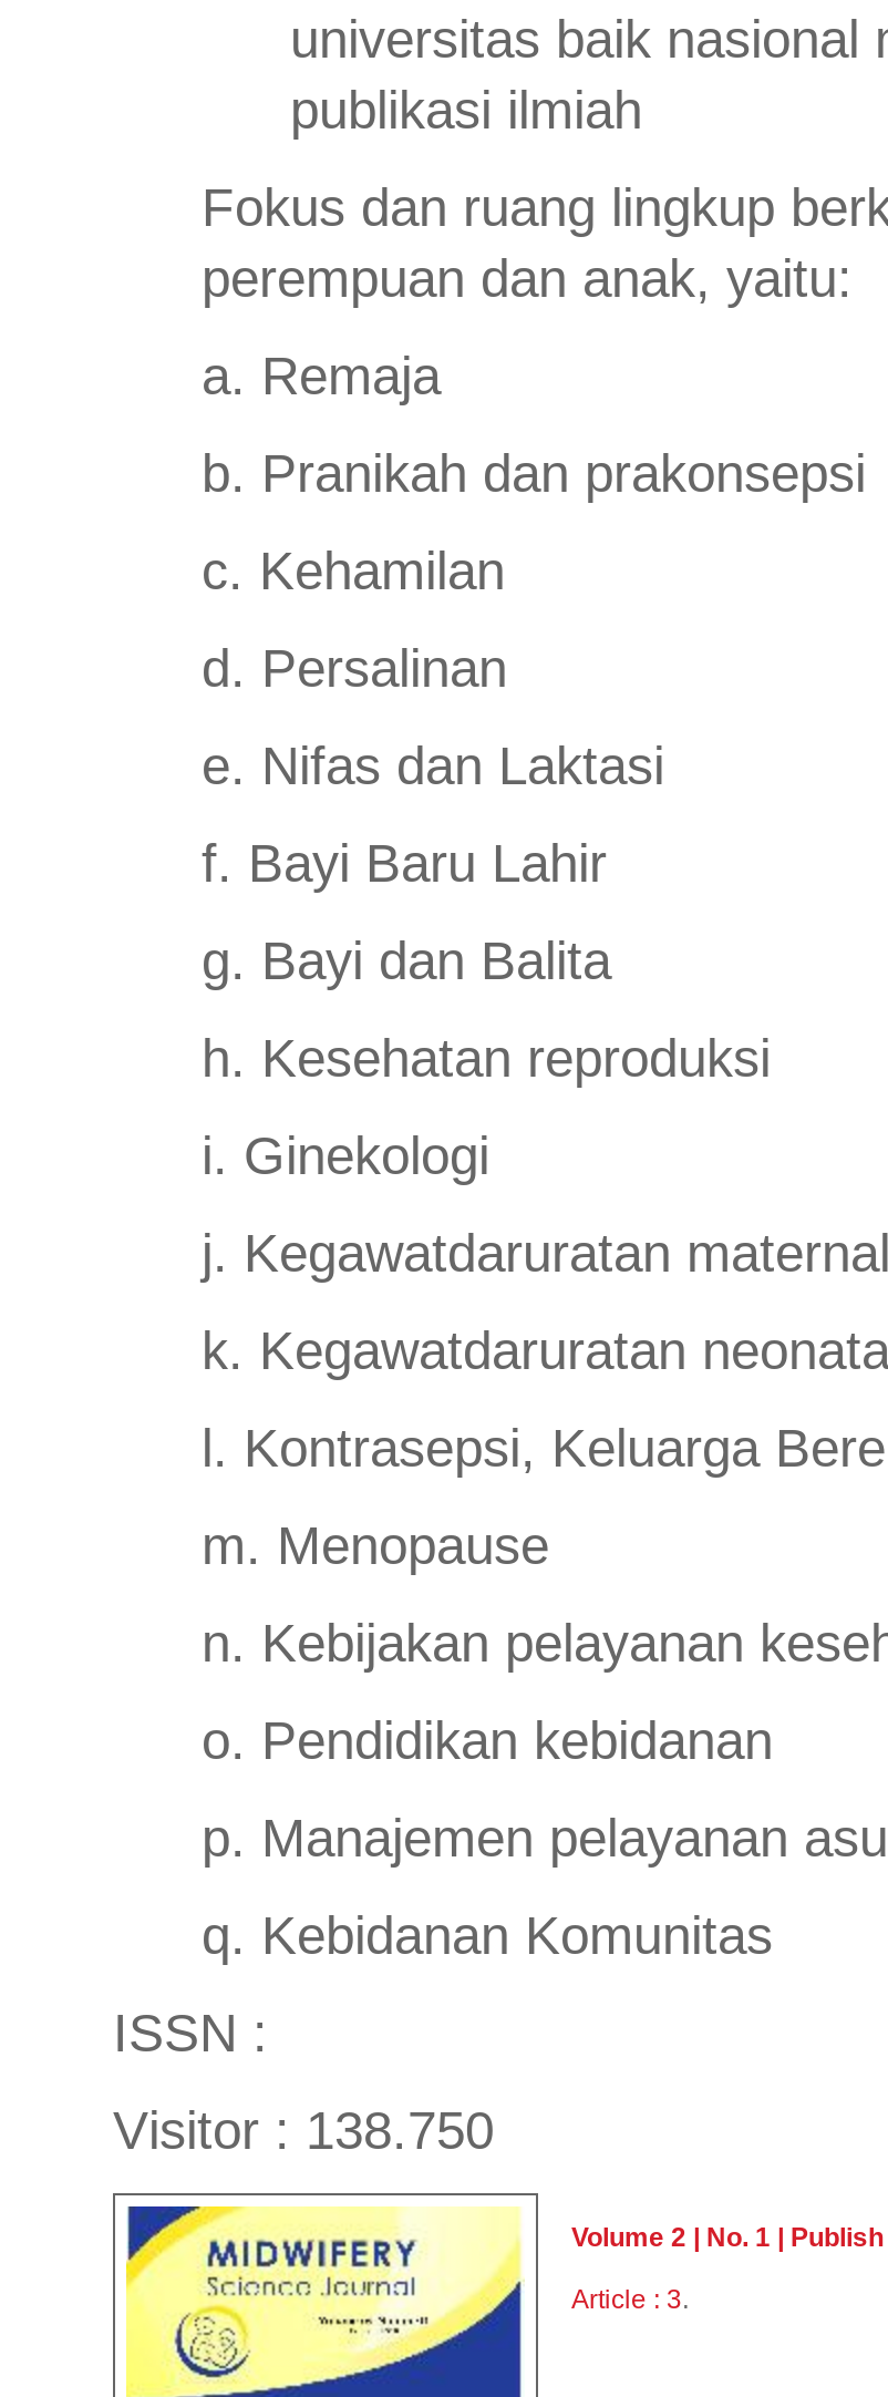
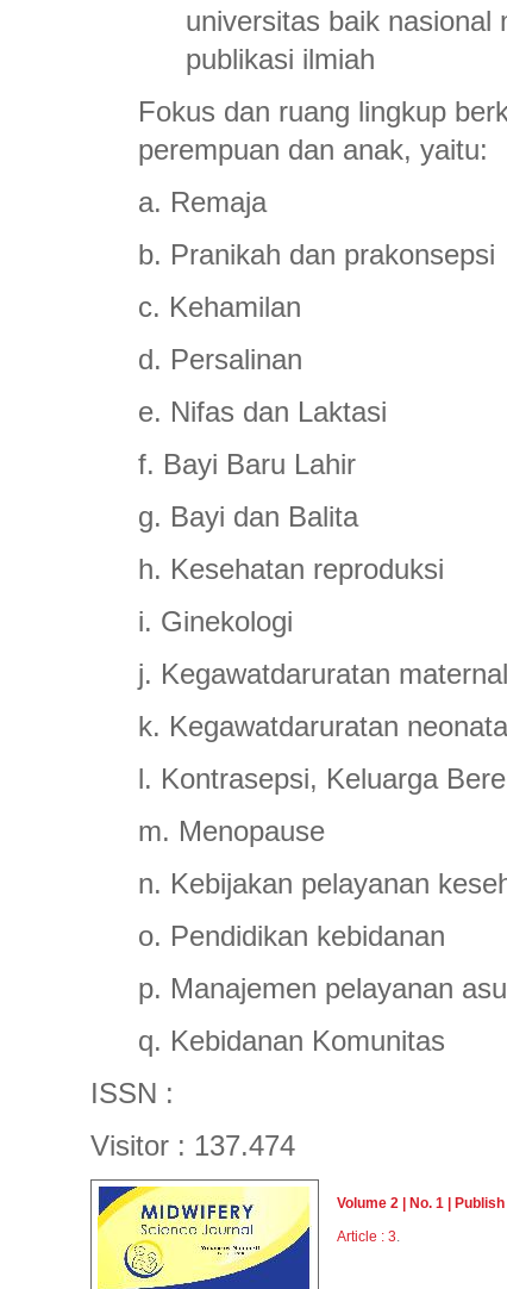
- Visitor : 138.750
+ Visitor : 137.474
